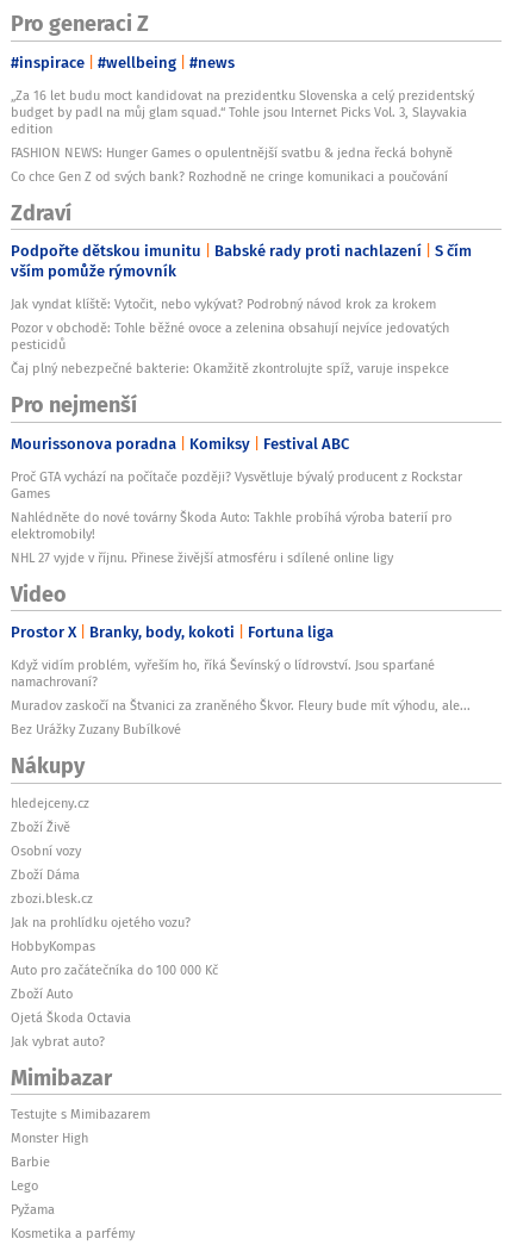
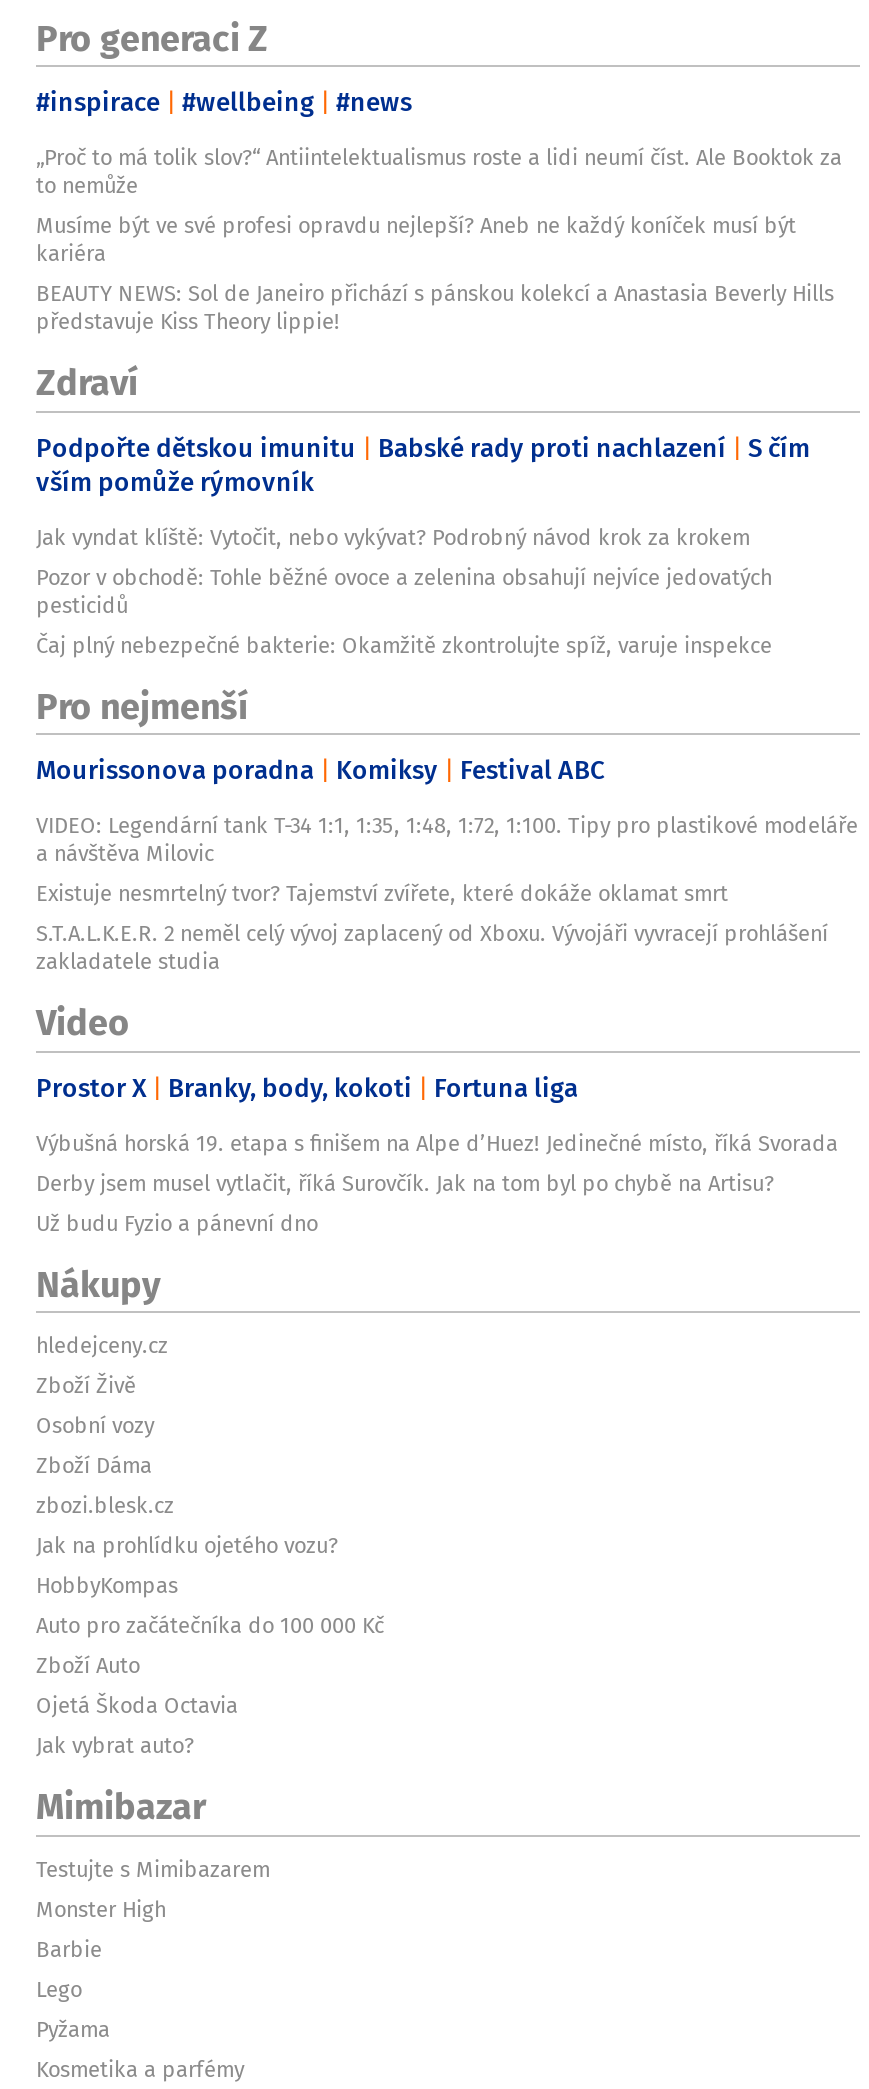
- „Za 16 let budu moct kandidovat na prezidentku Slovenska a celý prezidentský
- budget by padl na můj glam squad.“ Tohle jsou Internet Picks Vol. 3, Slayvakia
- edition
- FASHION NEWS: Hunger Games o opulentnější svatbu & jedna řecká bohyně
- Co chce Gen Z od svých bank? Rozhodně ne cringe komunikaci a poučování
+ „Proč to má tolik slov?“ Antiintelektualismus roste a lidi neumí číst. Ale Booktok za
+ to nemůže
+ Musíme být ve své profesi opravdu nejlepší? Aneb ne každý koníček musí být
+ kariéra
+ BEAUTY NEWS: Sol de Janeiro přichází s pánskou kolekcí a Anastasia Beverly Hills
+ představuje Kiss Theory lippie!

- Proč GTA vychází na počítače později? Vysvětluje bývalý producent z Rockstar
- Games
- Nahlédněte do nové továrny Škoda Auto: Takhle probíhá výroba baterií pro
- elektromobily!
- NHL 27 vyjde v říjnu. Přinese živější atmosféru i sdílené online ligy
+ VIDEO: Legendární tank T-34 1:1, 1:35, 1:48, 1:72, 1:100. Tipy pro plastikové modeláře
+ a návštěva Milovic
+ Existuje nesmrtelný tvor? Tajemství zvířete, které dokáže oklamat smrt
+ S.T.A.L.K.E.R. 2 neměl celý vývoj zaplacený od Xboxu. Vývojáři vyvracejí prohlášení
+ zakladatele studia

- Když vidím problém, vyřeším ho, říká Ševínský o lídrovství. Jsou sparťané
- namachrovaní?
- Muradov zaskočí na Štvanici za zraněného Škvor. Fleury bude mít výhodu, ale...
- Bez Urážky Zuzany Bubílkové
+ Výbušná horská 19. etapa s finišem na Alpe d’Huez! Jedinečné místo, říká Svorada
+ Derby jsem musel vytlačit, říká Surovčík. Jak na tom byl po chybě na Artisu?
+ Už budu Fyzio a pánevní dno
